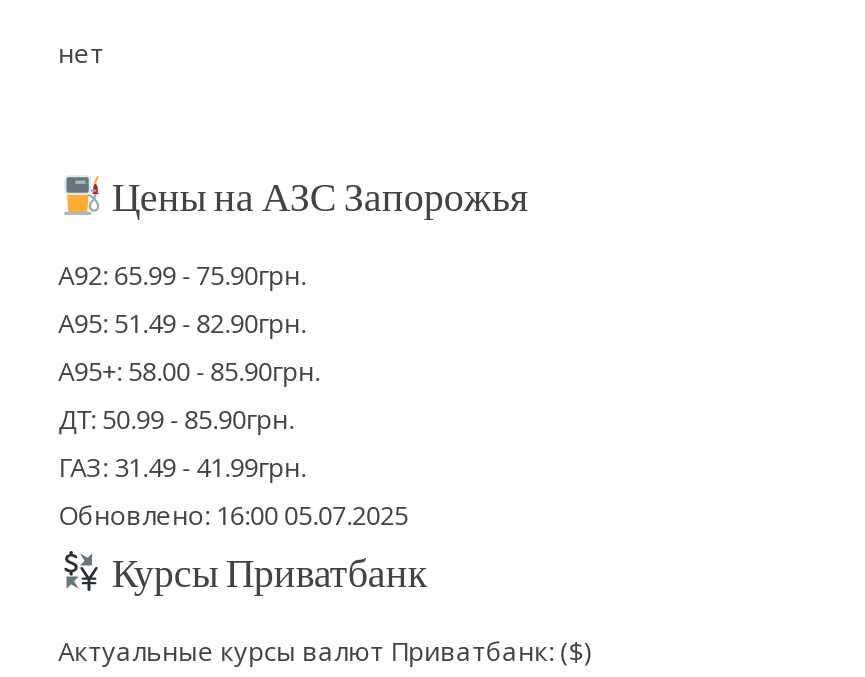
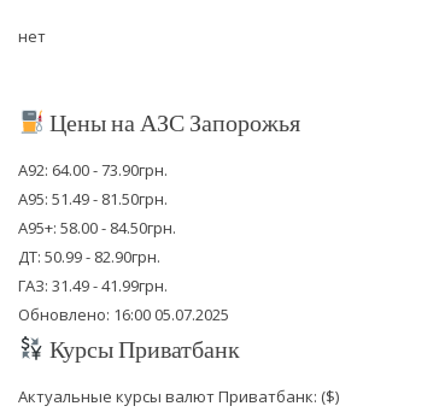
- А92: 65.99 - 75.90грн.
+ А92: 64.00 - 73.90грн.

- А95: 51.49 - 82.90грн.
+ А95: 51.49 - 81.50грн.

- А95+: 58.00 - 85.90грн.
+ А95+: 58.00 - 84.50грн.

- ДТ: 50.99 - 85.90грн.
+ ДТ: 50.99 - 82.90грн.
